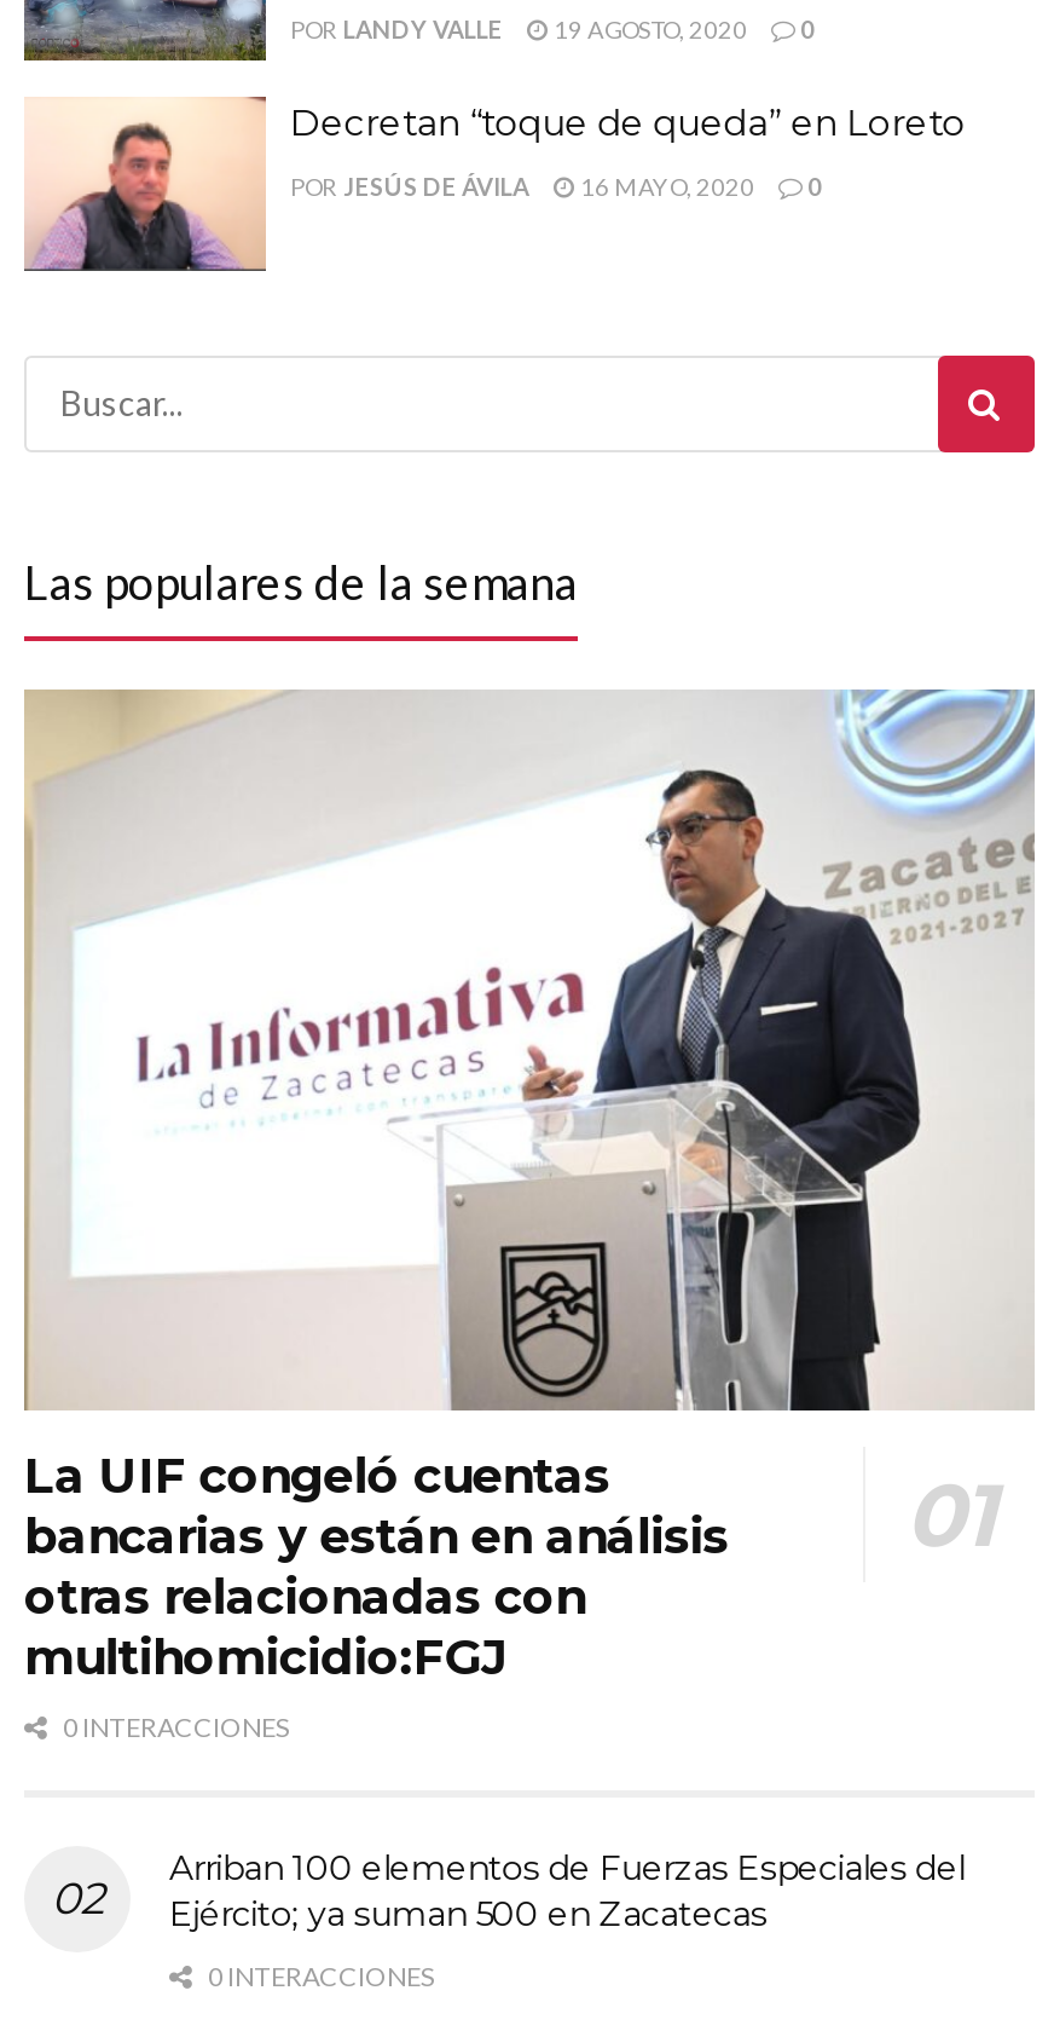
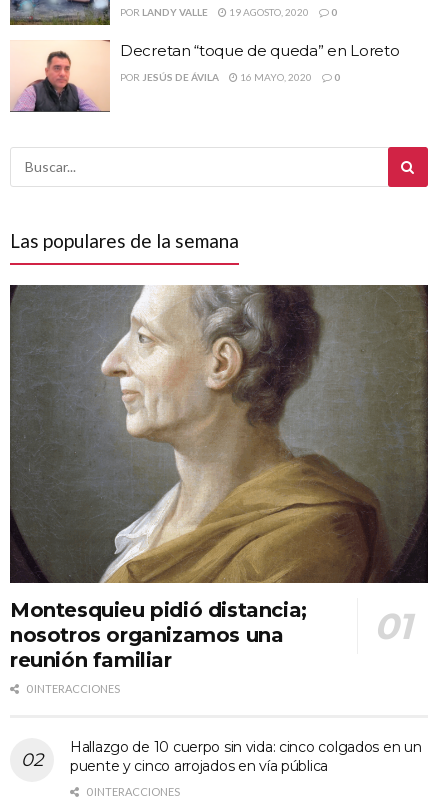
- [image]
- La UIF congeló cuentas
- bancarias y están en análisis
- otras relacionadas con
- multihomicidio:FGJ
+ [image]
+ Montesquieu pidió distancia;
+ nosotros organizamos una
+ reunión familiar

- Arriban 100 elementos de Fuerzas Especiales del
- Ejército; ya suman 500 en Zacatecas
+ Hallazgo de 10 cuerpo sin vida: cinco colgados en un
+ puente y cinco arrojados en vía pública
